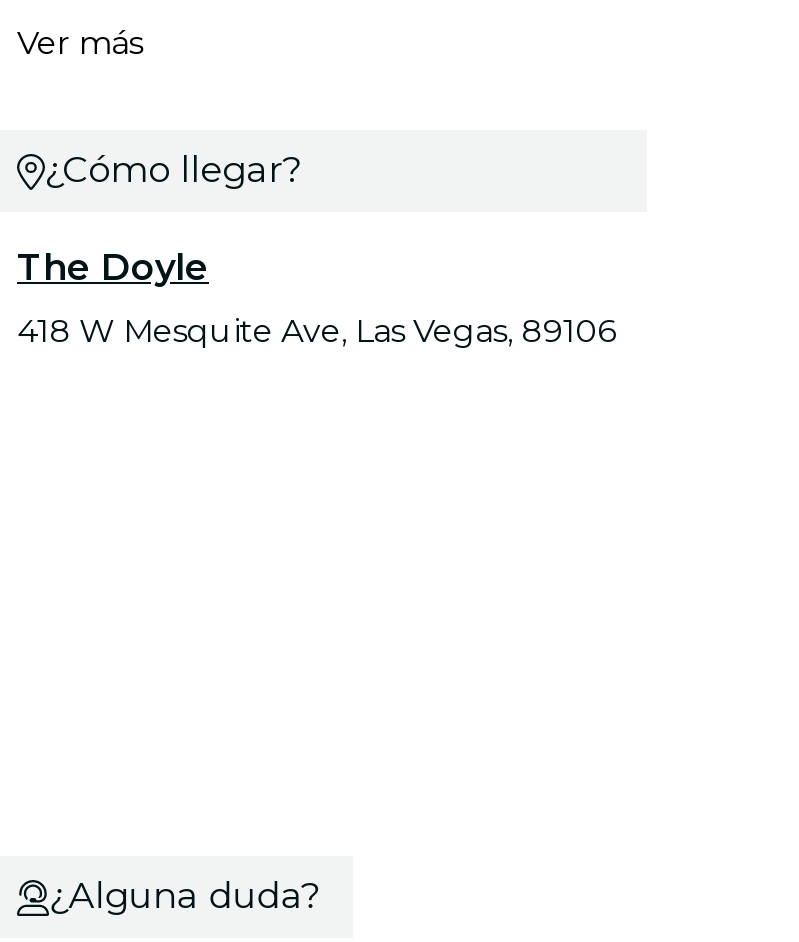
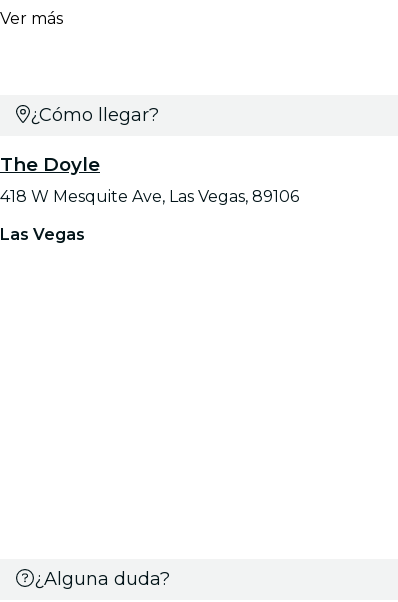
+ Las Vegas
